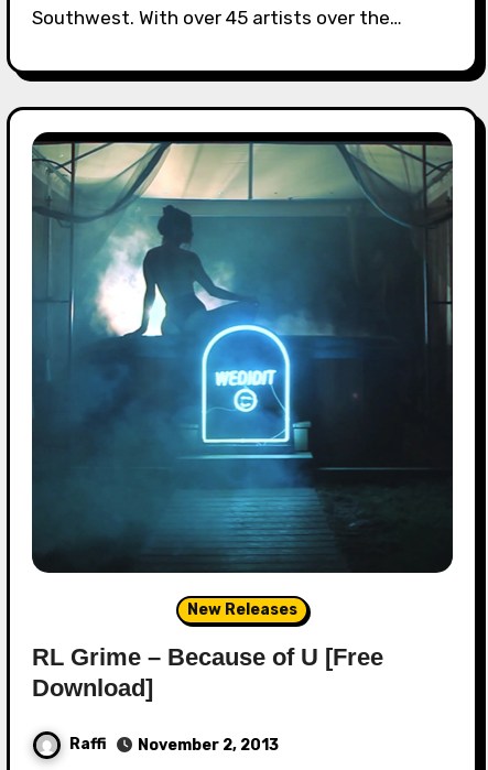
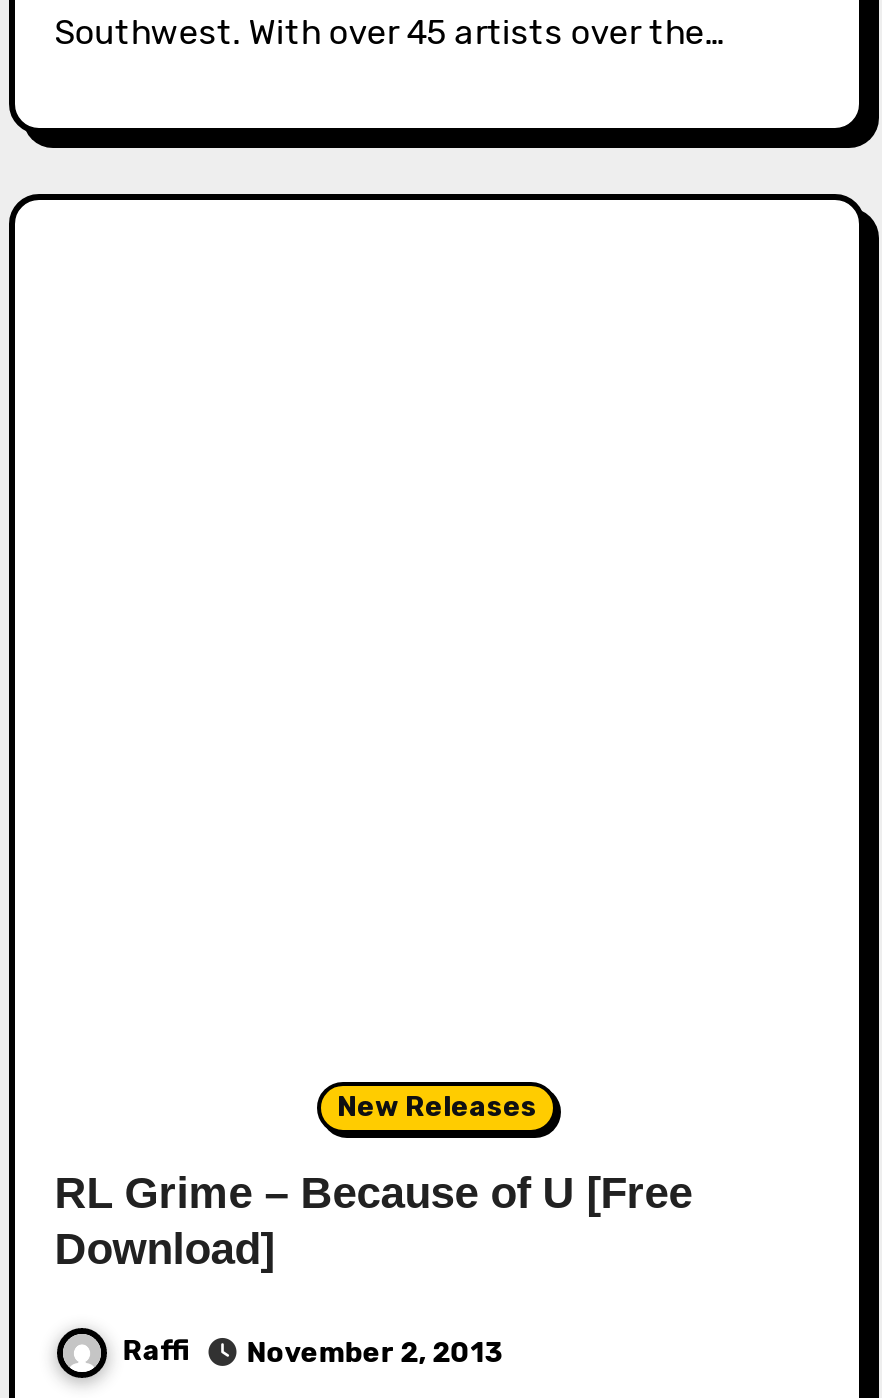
- [image]
